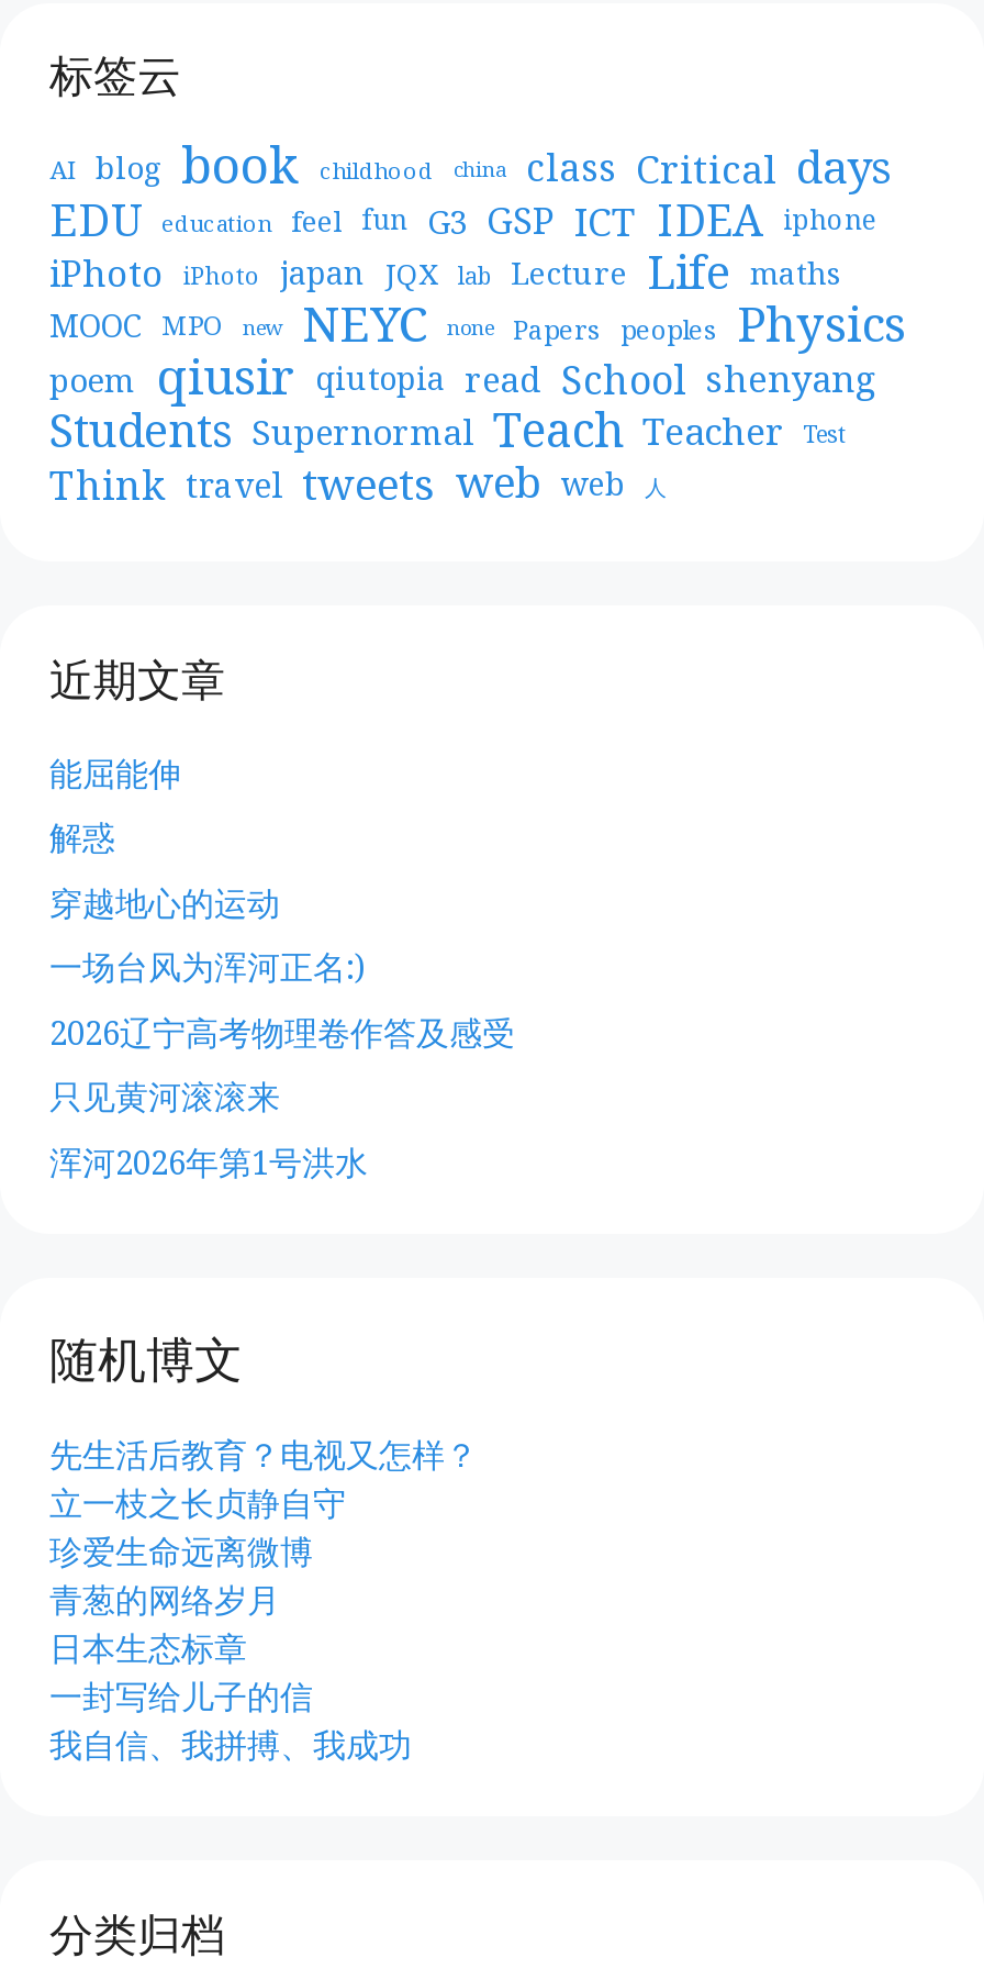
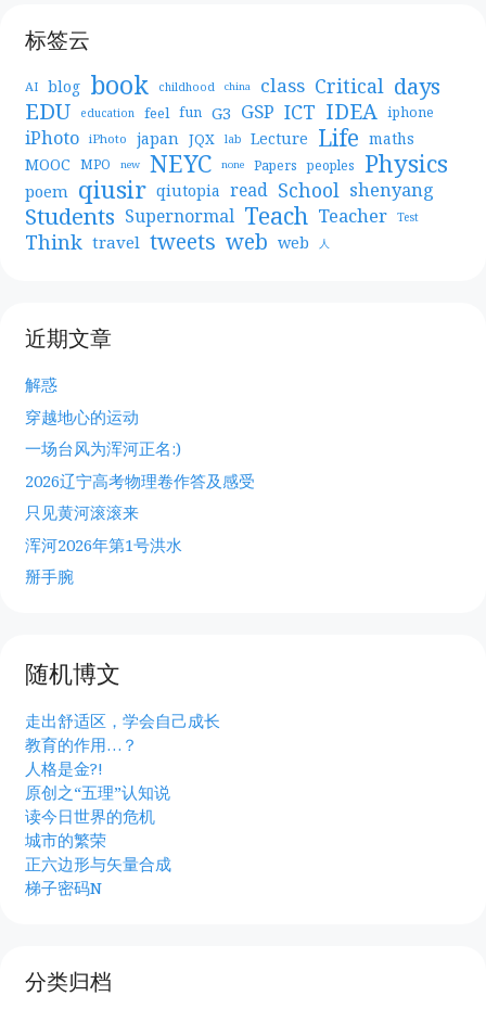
- 能屈能伸

moved up: 解惑 | 穿越地心的运动 | 一场台风为浑河正名:) | 2026辽宁高考物理卷作答及感受 | 只见黄河滚滚来 | 浑河2026年第1号洪水

+ 掰手腕

- 先生活后教育？电视又怎样？
- 立一枝之长贞静自守
- 珍爱生命远离微博
- 青葱的网络岁月
- 日本生态标章
- 一封写给儿子的信
- 我自信、我拼搏、我成功
+ 走出舒适区，学会自己成长
+ 教育的作用…？
+ 人格是金?!
+ 原创之“五理”认知说
+ 读今日世界的危机
+ 城市的繁荣
+ 正六边形与矢量合成
+ 梯子密码N
